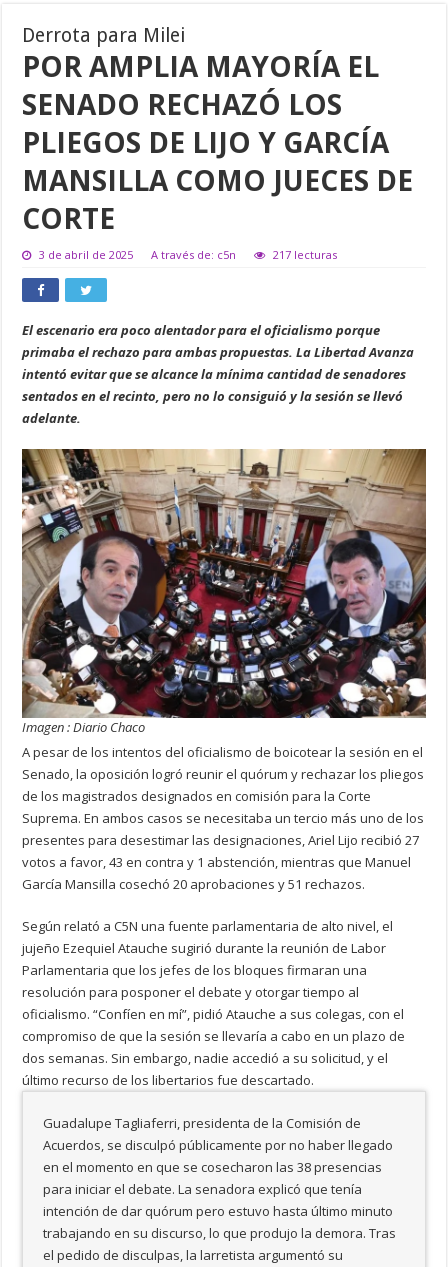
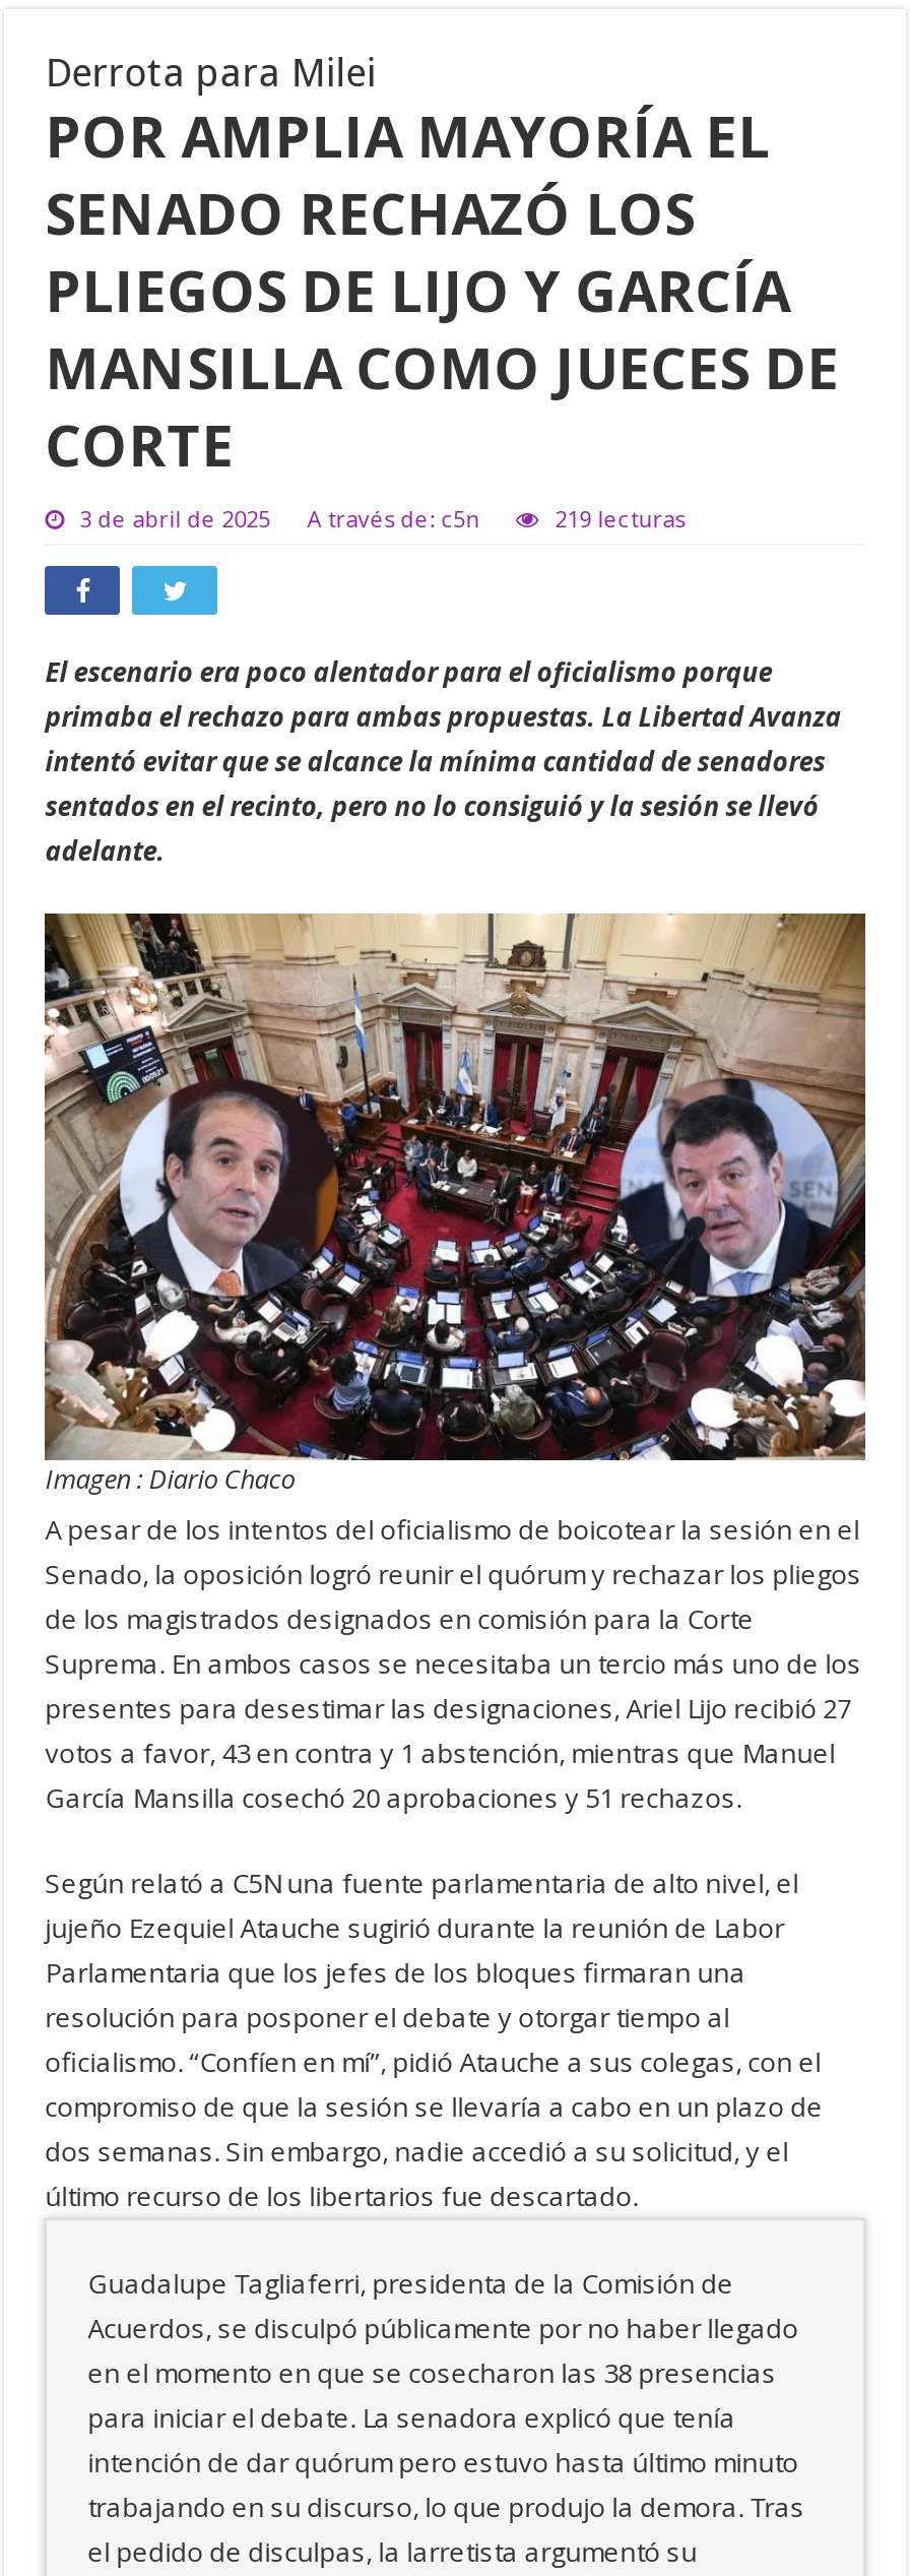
- 217 lecturas
+ 219 lecturas
